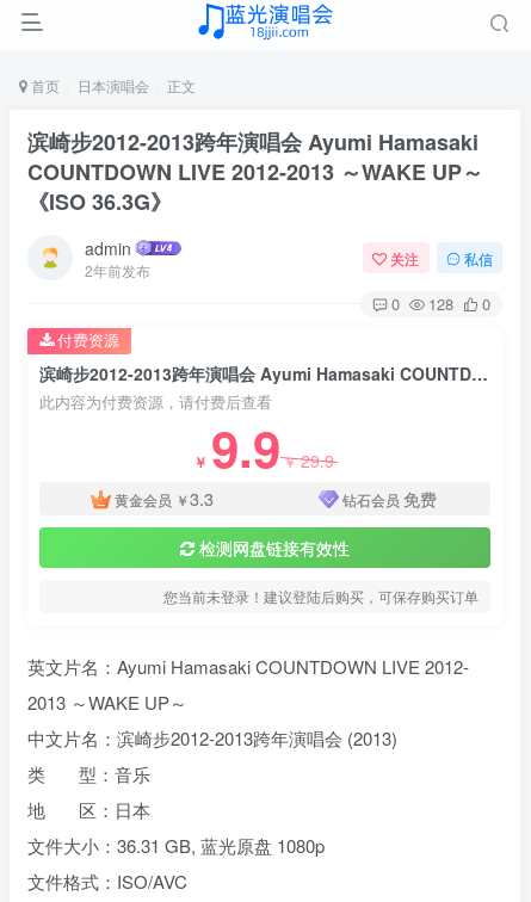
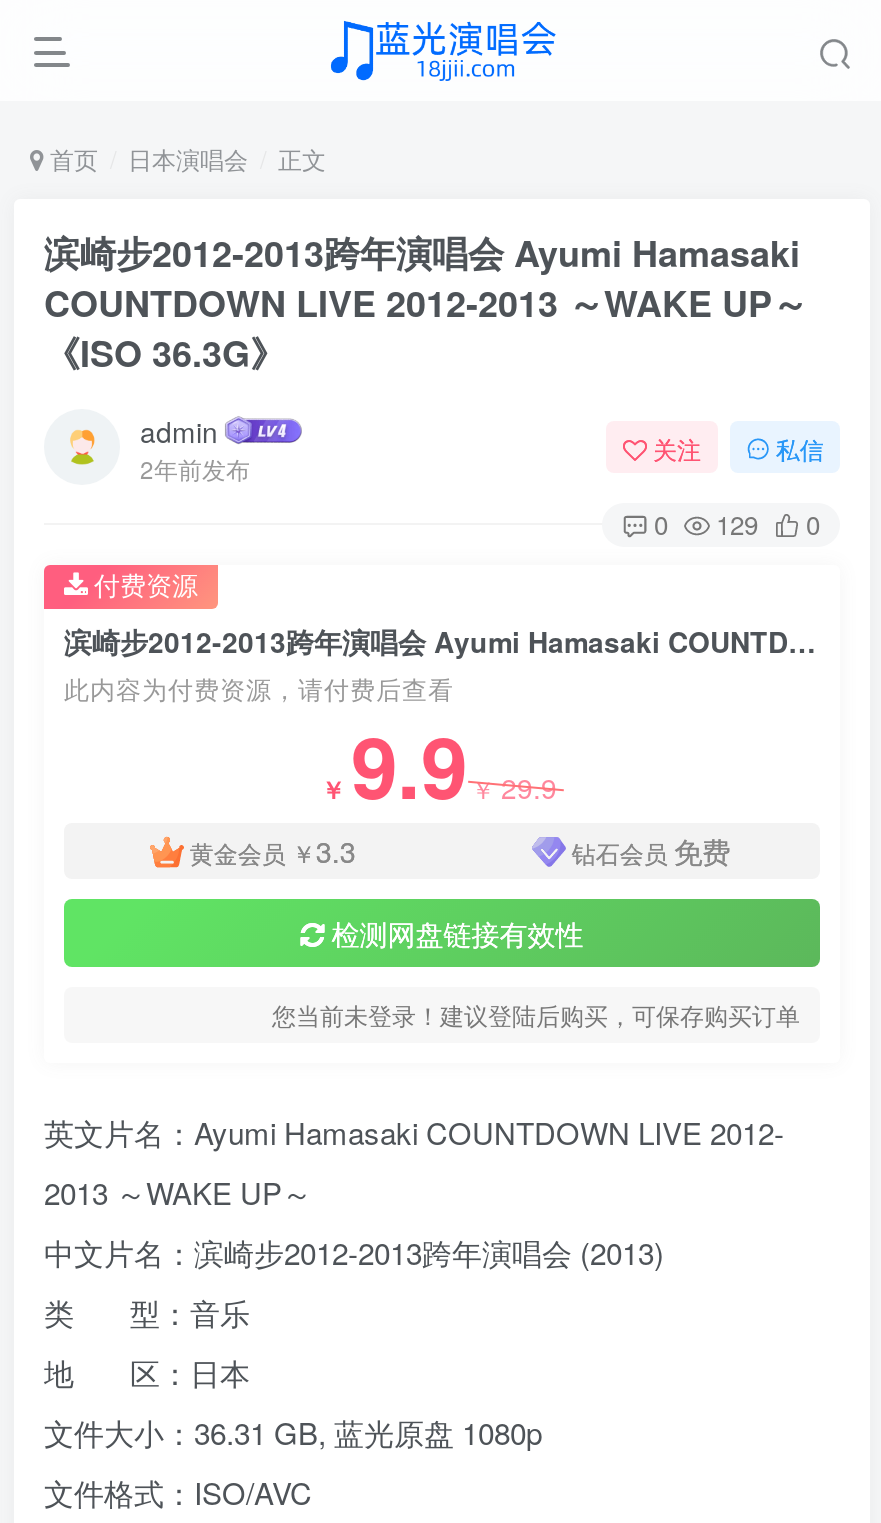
- 0 128 0
+ 0 129 0
